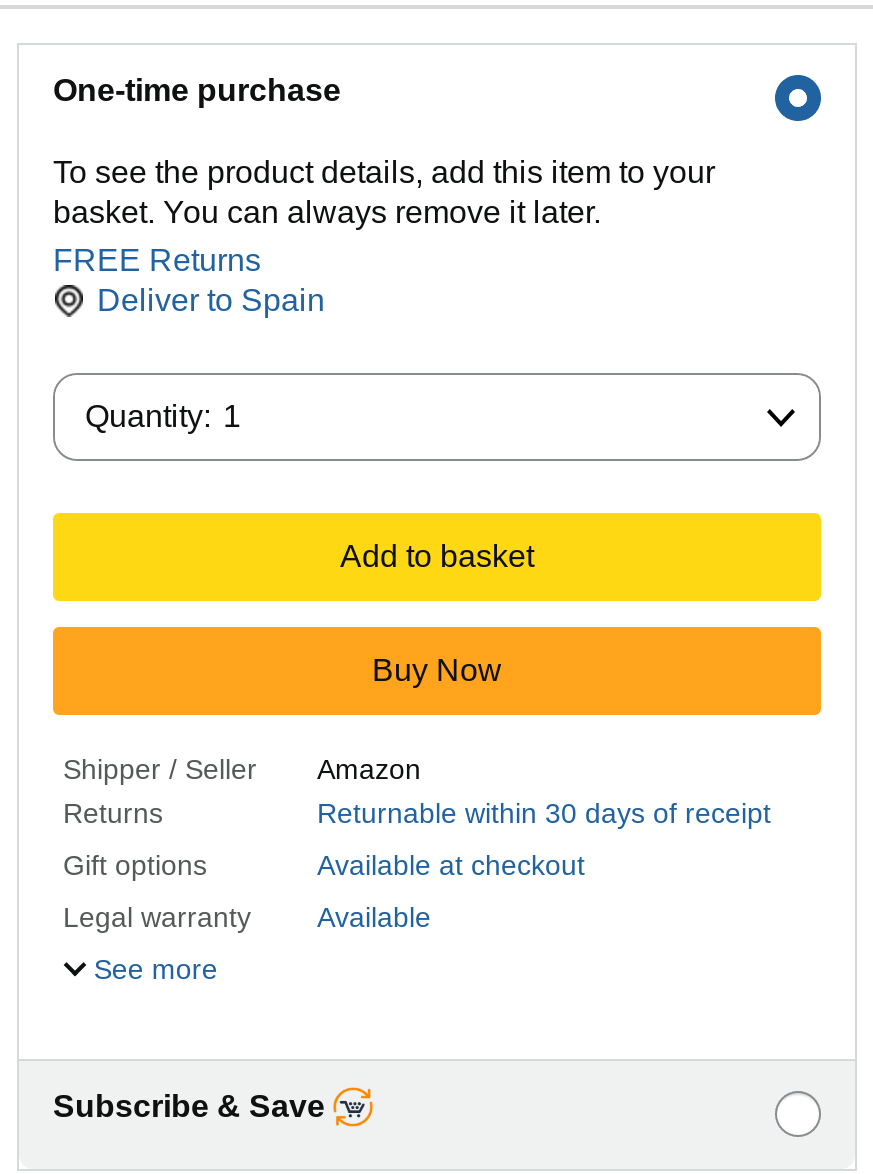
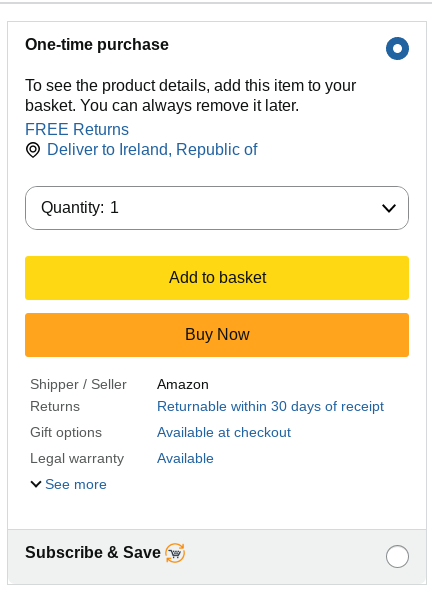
- Deliver to Spain
+ Deliver to Ireland, Republic of
